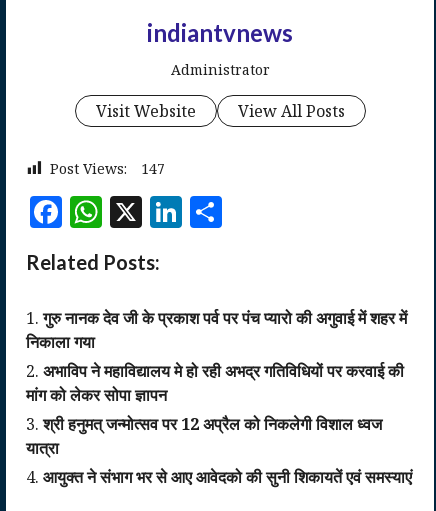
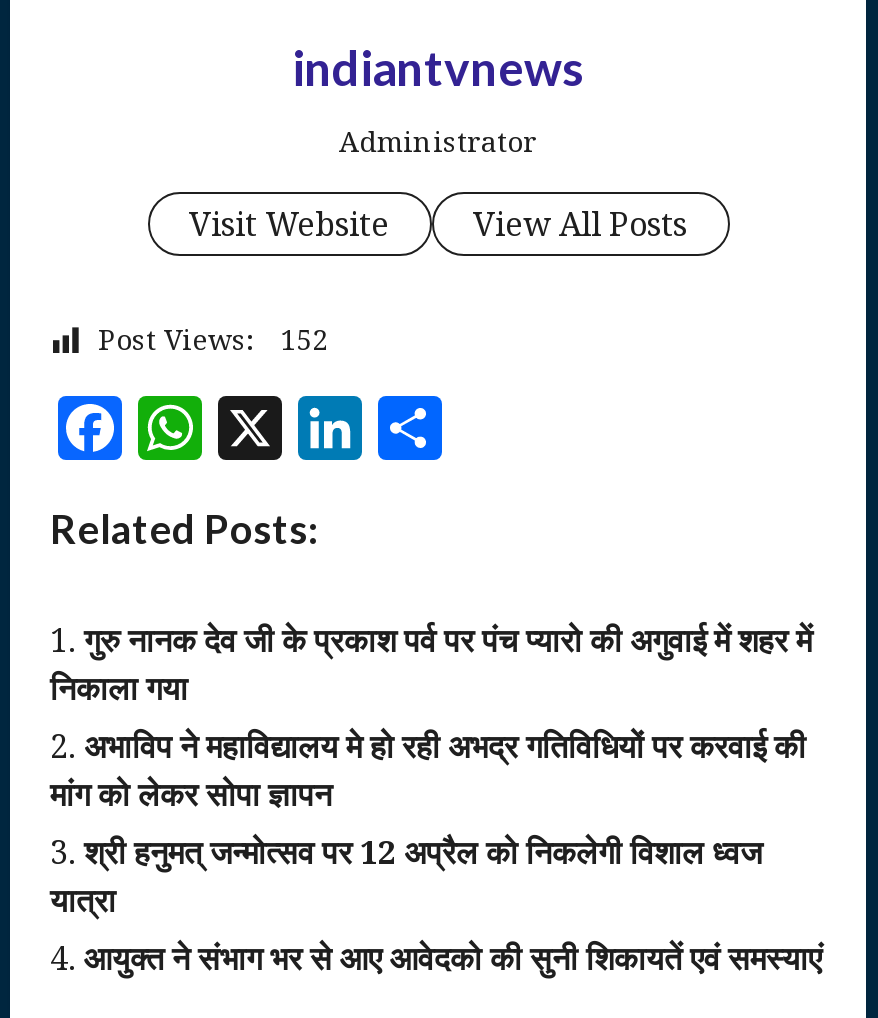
- Post Views: 147
+ Post Views: 152
